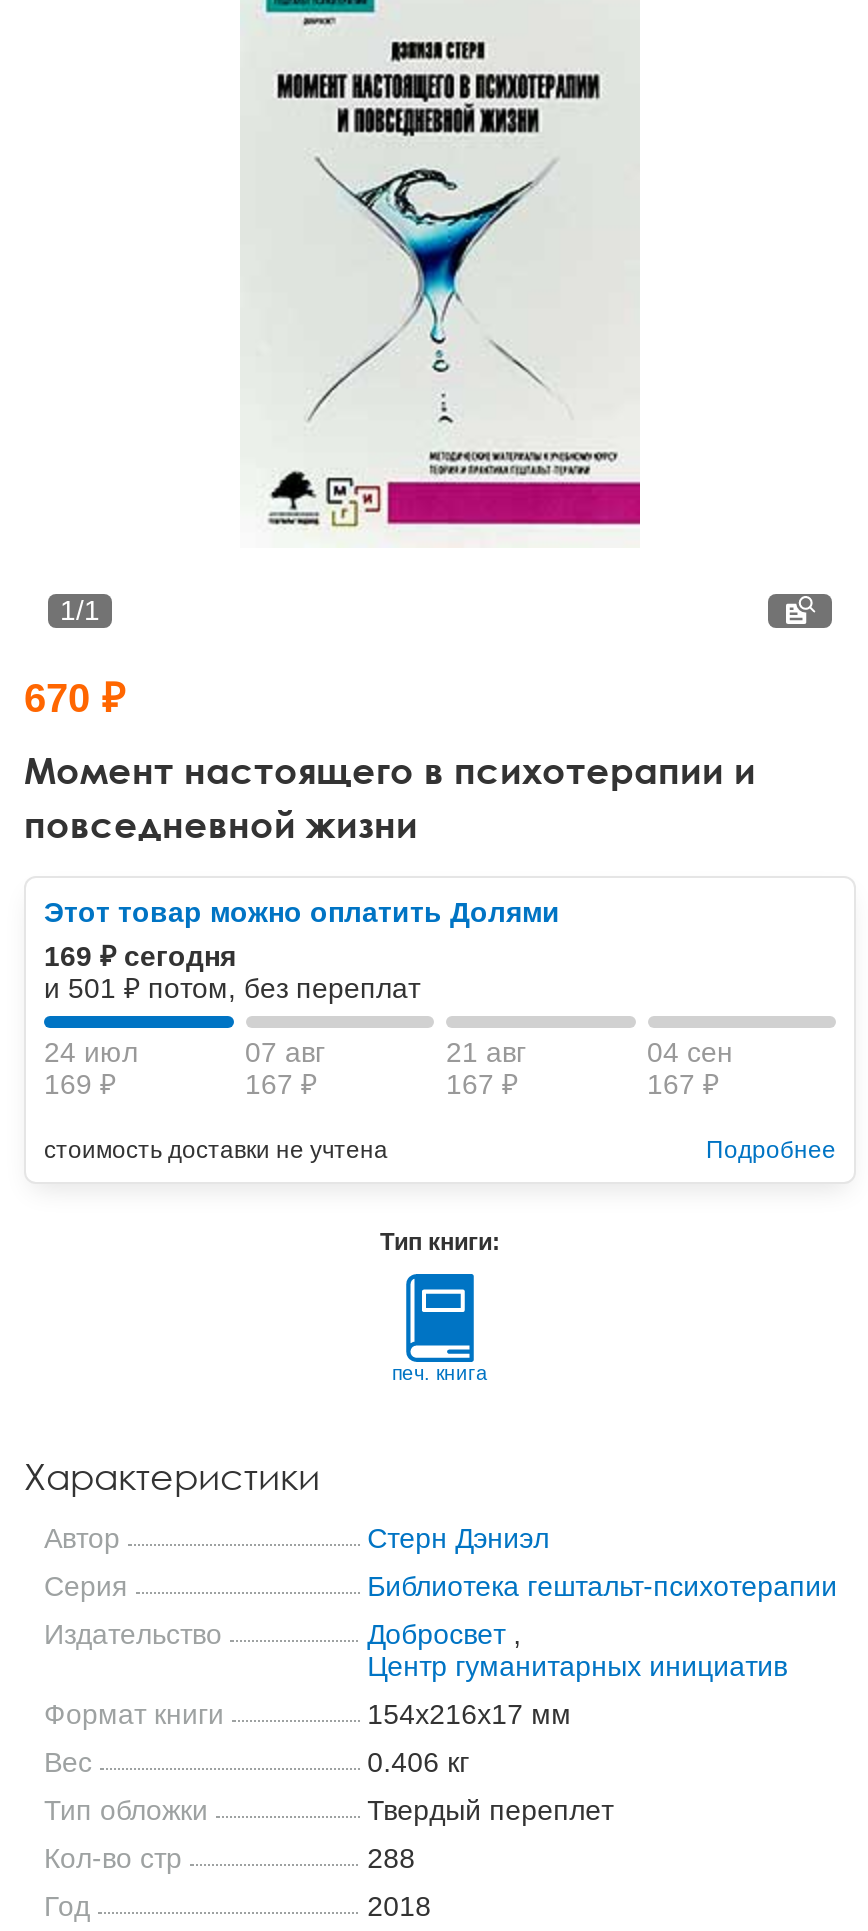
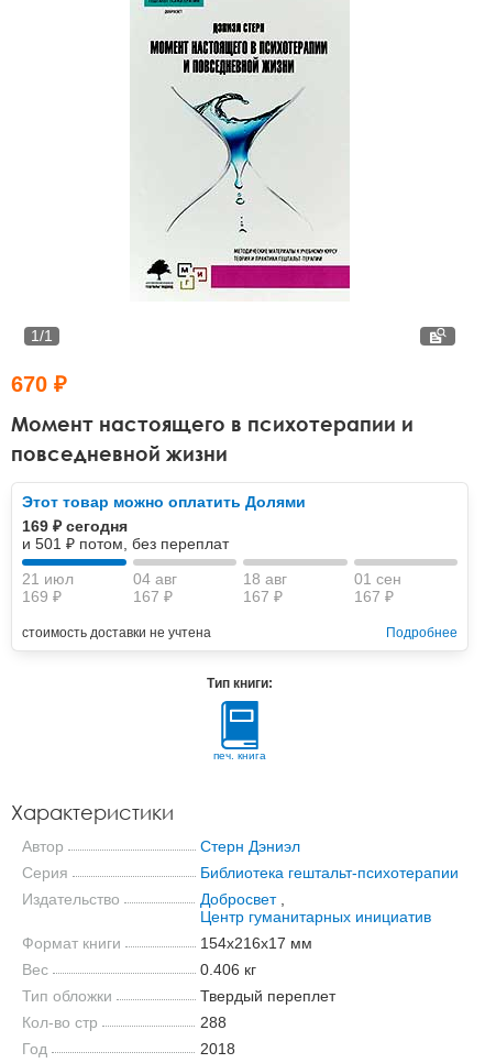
- 24 июл
+ 21 июл

- 07 авг
+ 04 авг

- 21 авг
+ 18 авг

- 04 сен
+ 01 сен
